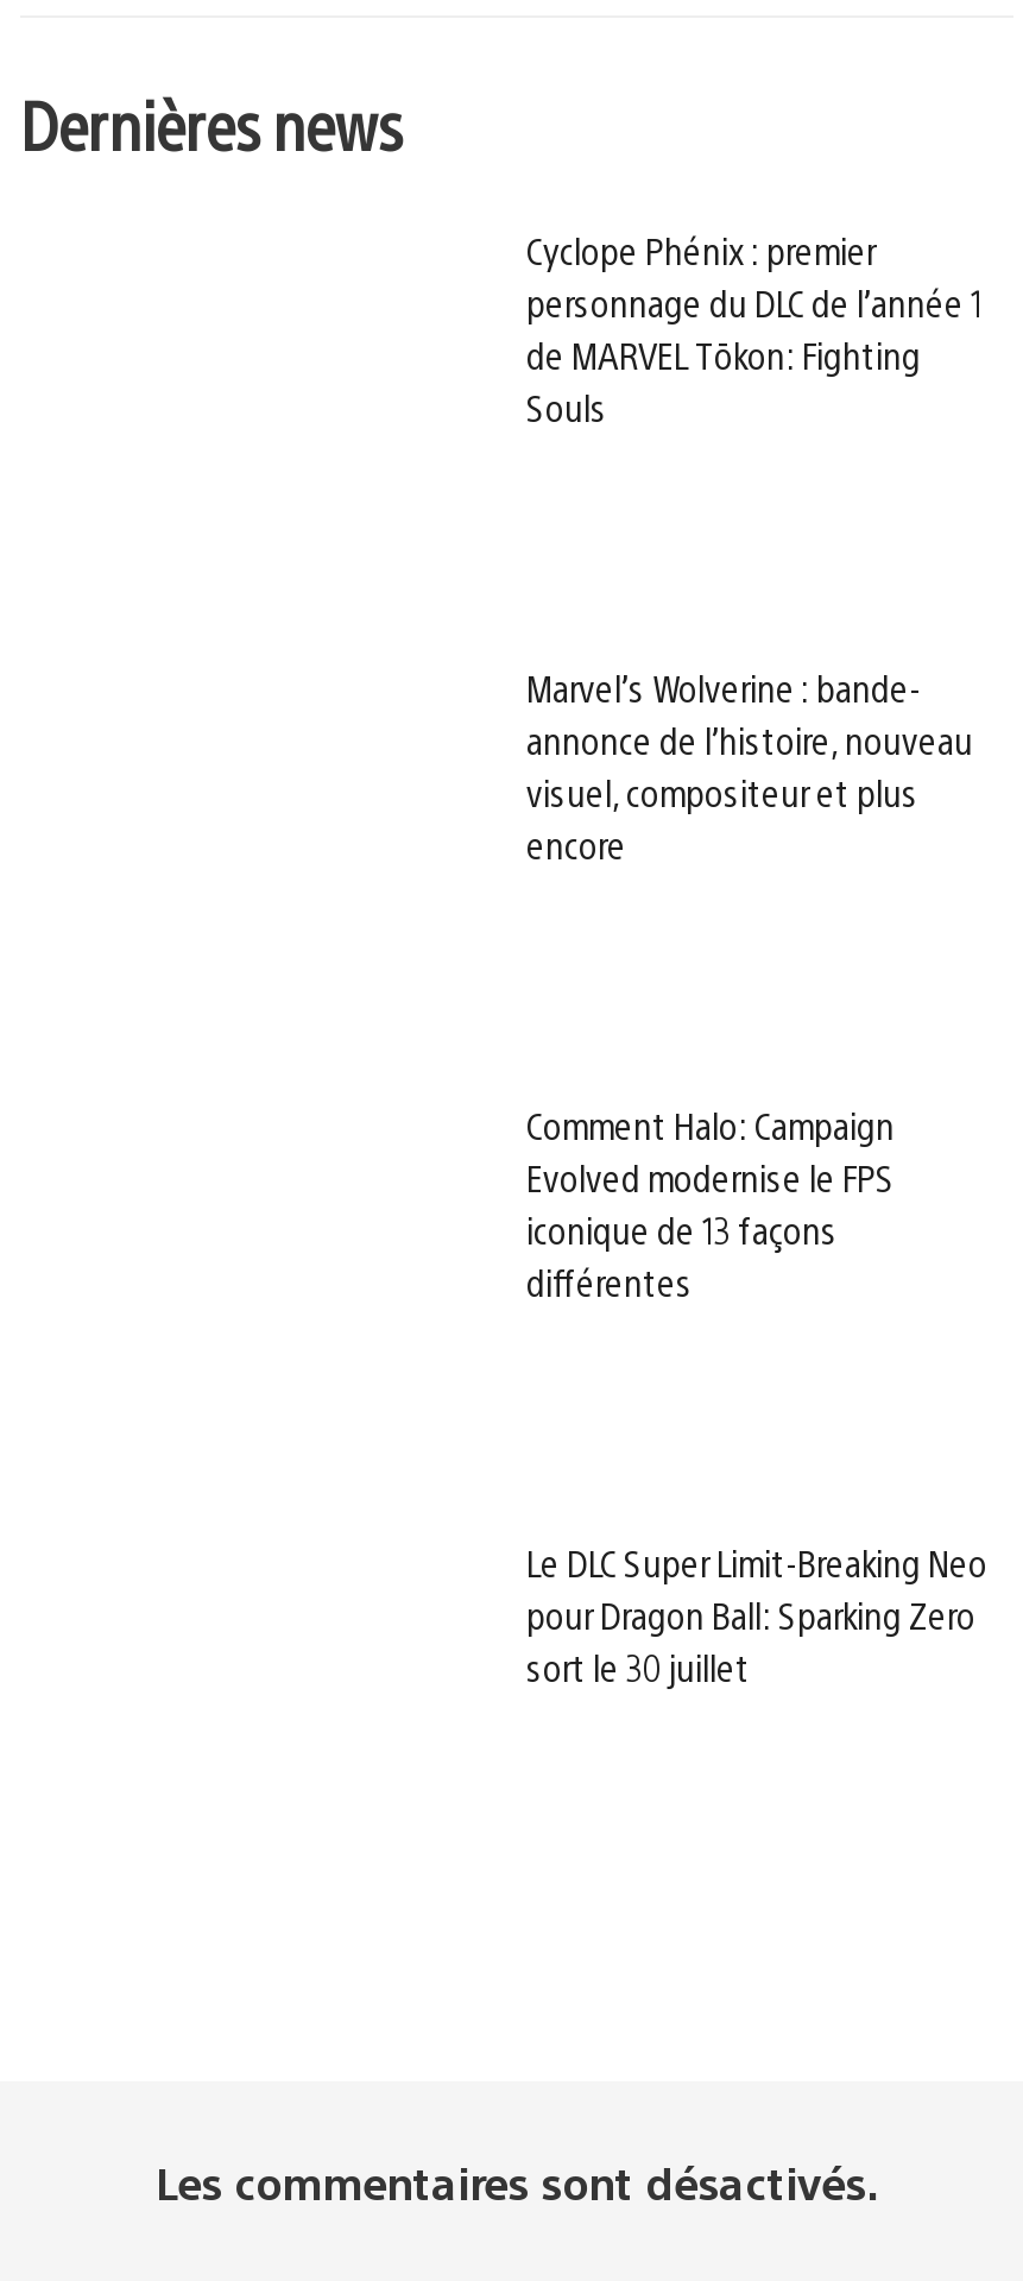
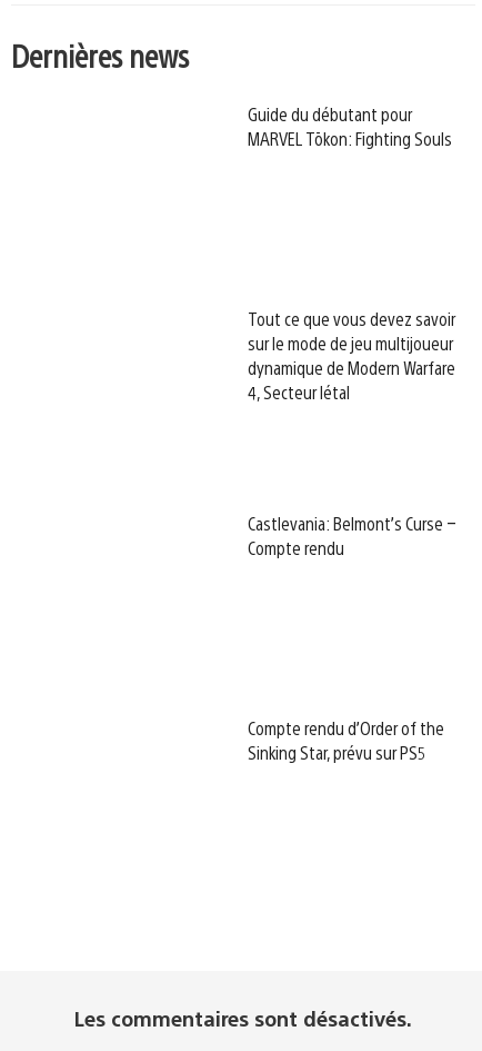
- Cyclope Phénix : premier
- personnage du DLC de l’année 1
- de MARVEL Tōkon: Fighting
- Souls
+ Guide du débutant pour
+ MARVEL Tōkon: Fighting Souls

- Marvel’s Wolverine : bande-
- annonce de l’histoire, nouveau
- visuel, compositeur et plus
- encore
+ Tout ce que vous devez savoir
+ sur le mode de jeu multijoueur
+ dynamique de Modern Warfare
+ 4, Secteur létal

- Comment Halo: Campaign
- Evolved modernise le FPS
- iconique de 13 façons
- différentes
+ Castlevania: Belmont’s Curse –
+ Compte rendu

- Le DLC Super Limit-Breaking Neo
- pour Dragon Ball: Sparking Zero
- sort le 30 juillet
+ Compte rendu d’Order of the
+ Sinking Star, prévu sur PS5
